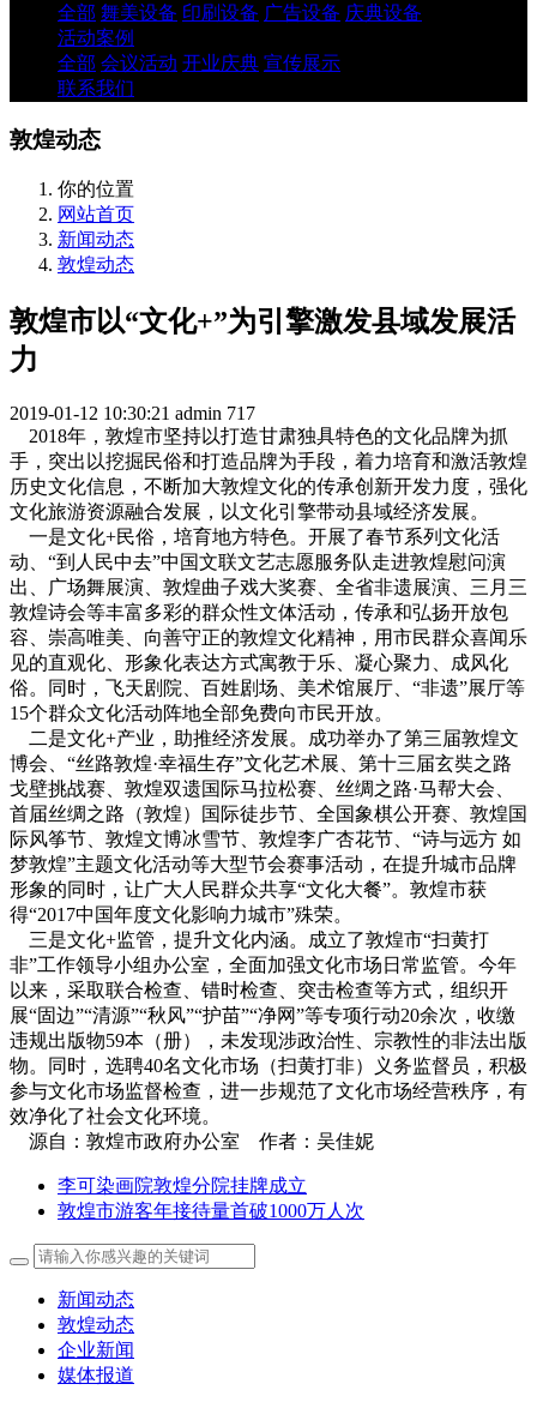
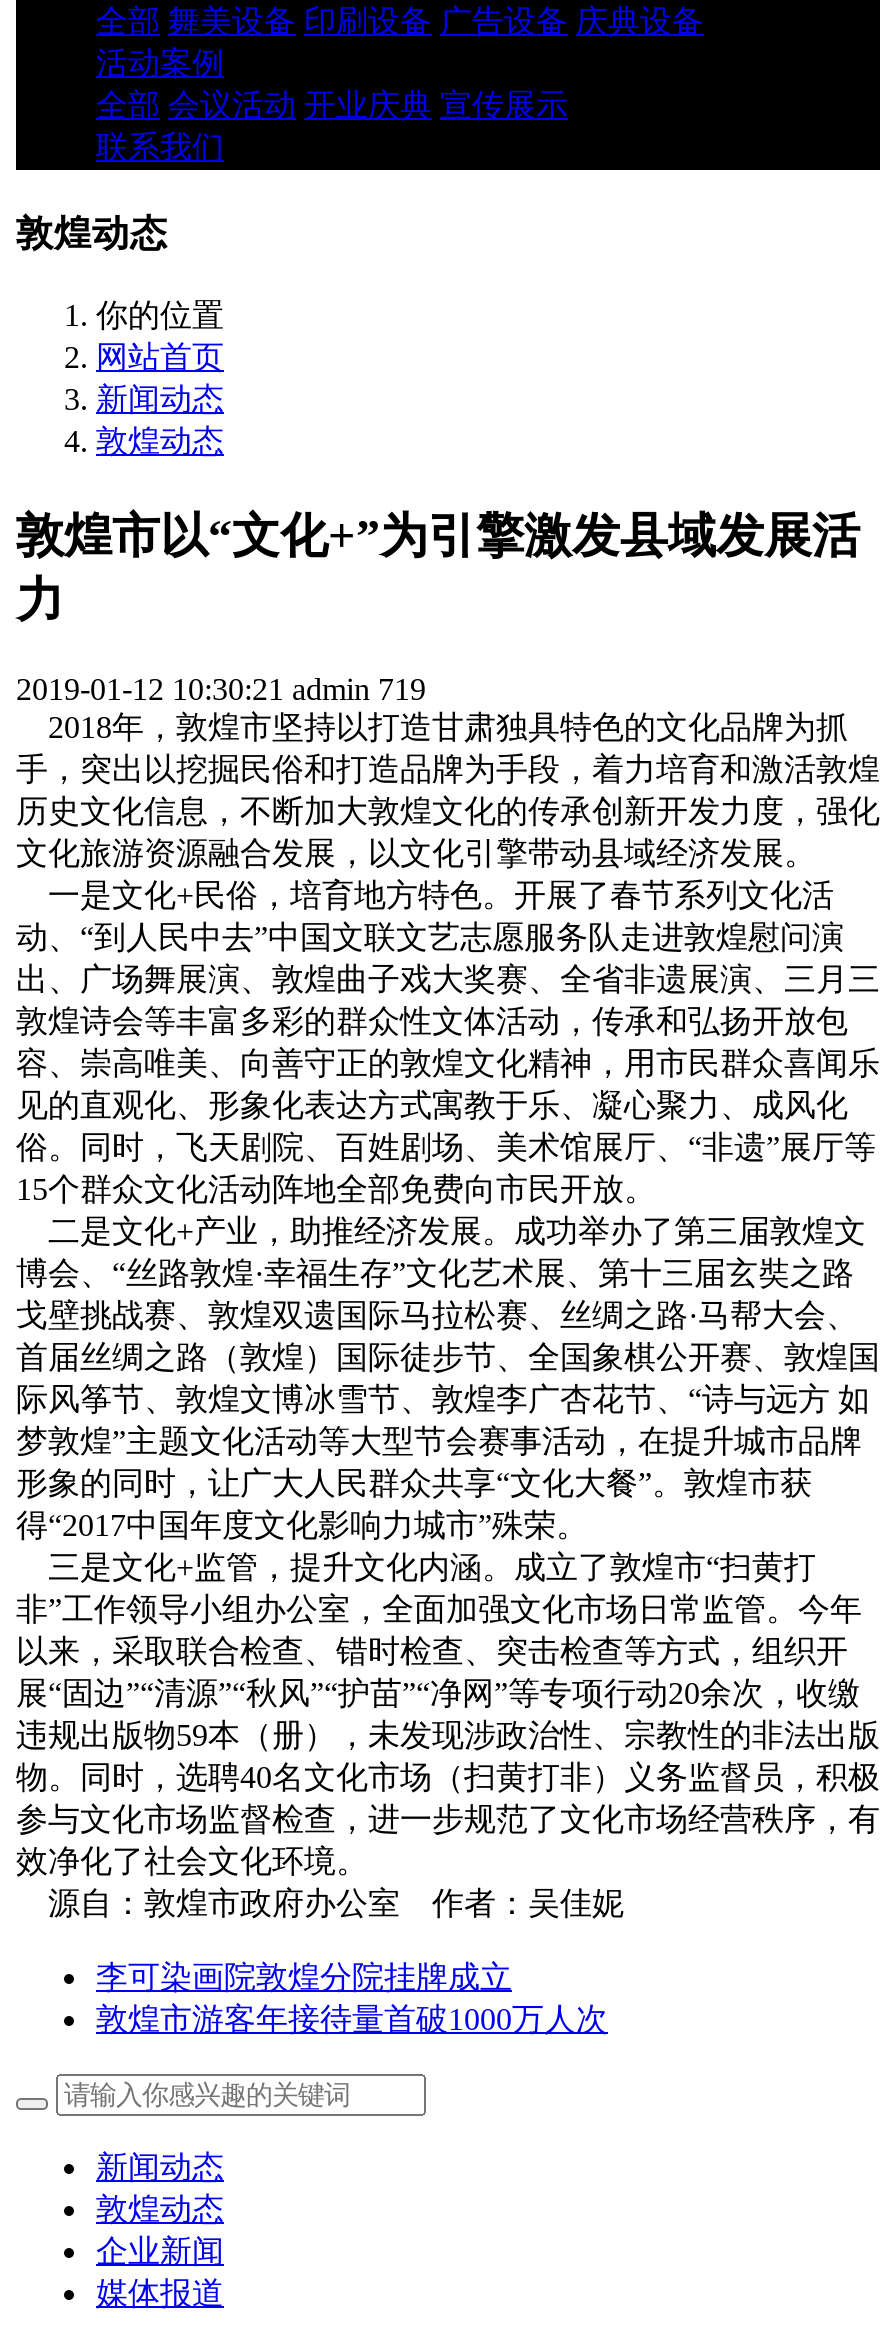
- 2019-01-12 10:30:21 admin 717
+ 2019-01-12 10:30:21 admin 719
